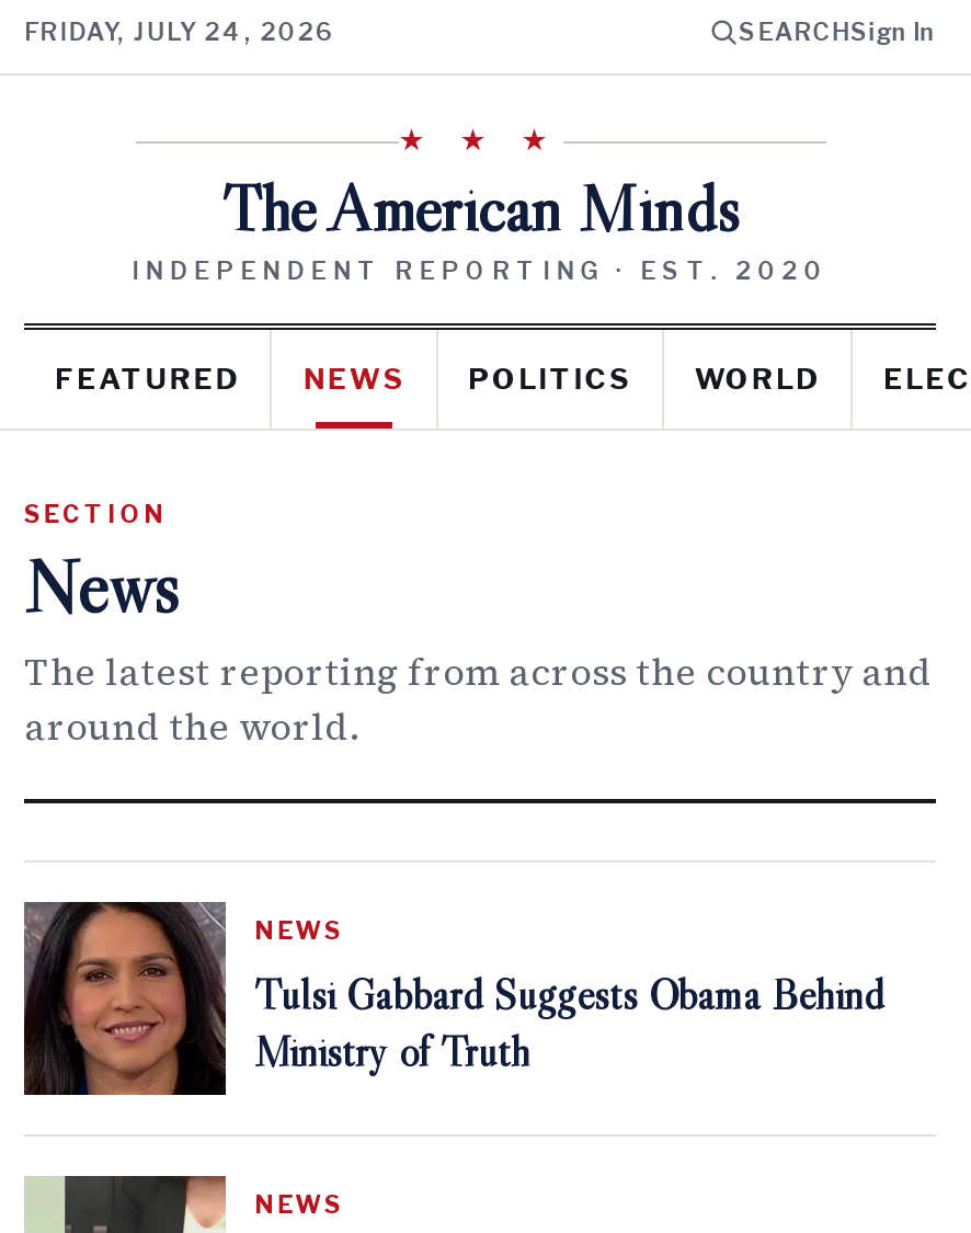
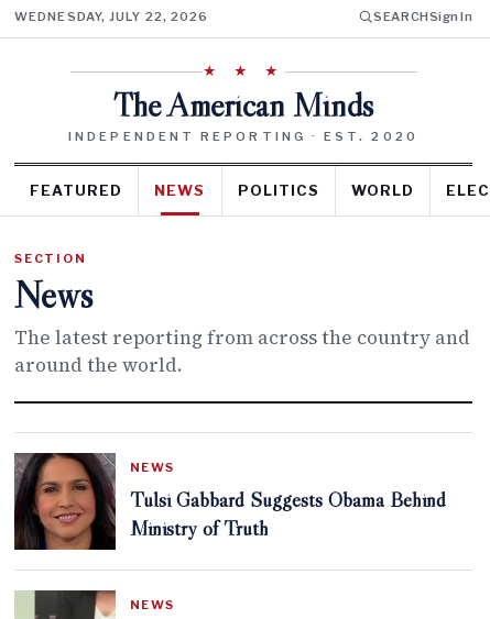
- FRIDAY, JULY 24, 2026
+ WEDNESDAY, JULY 22, 2026
